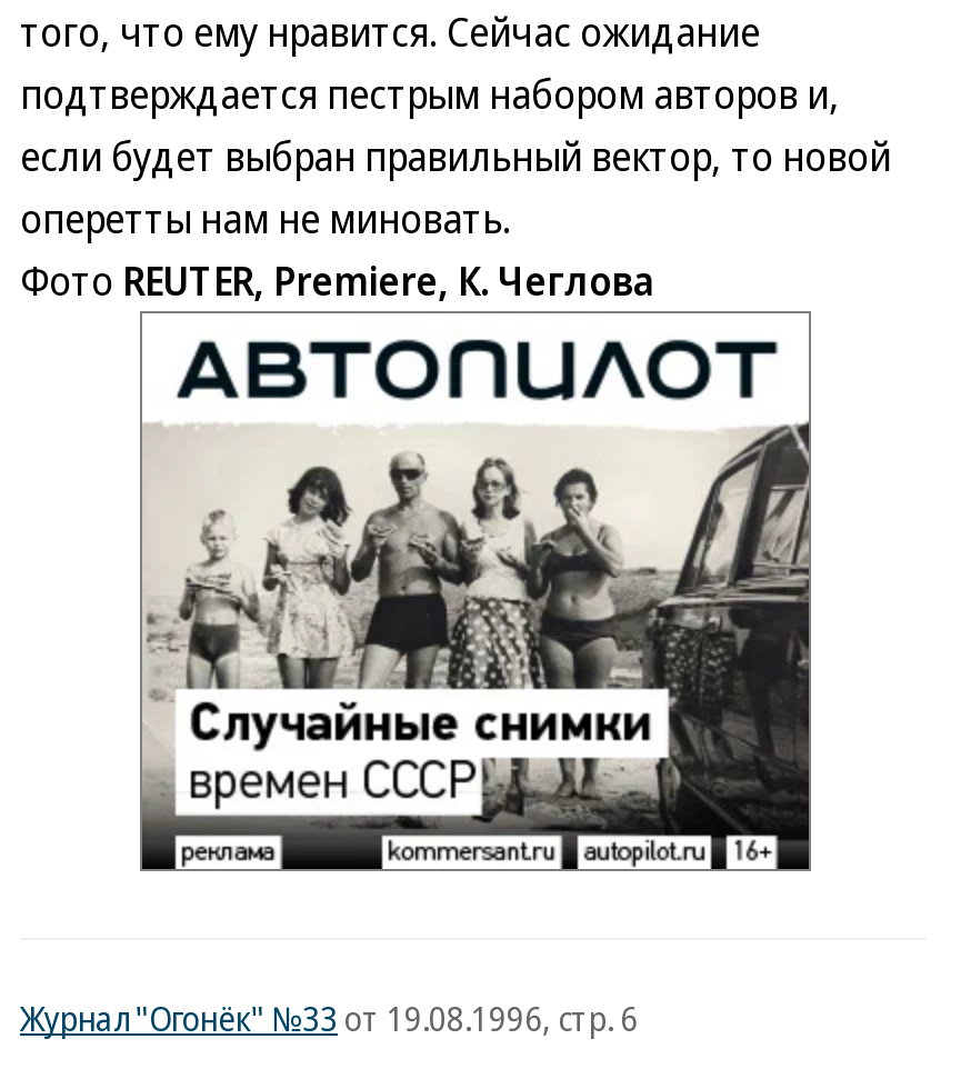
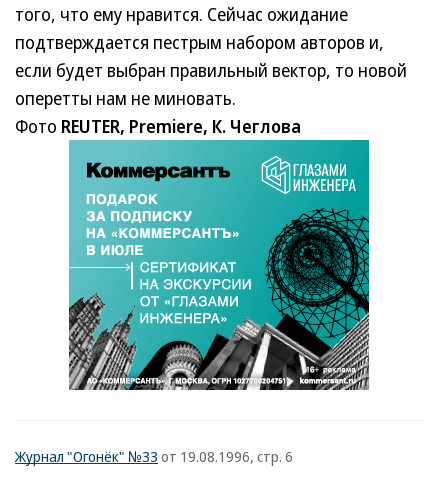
- [image]
+ [image]
